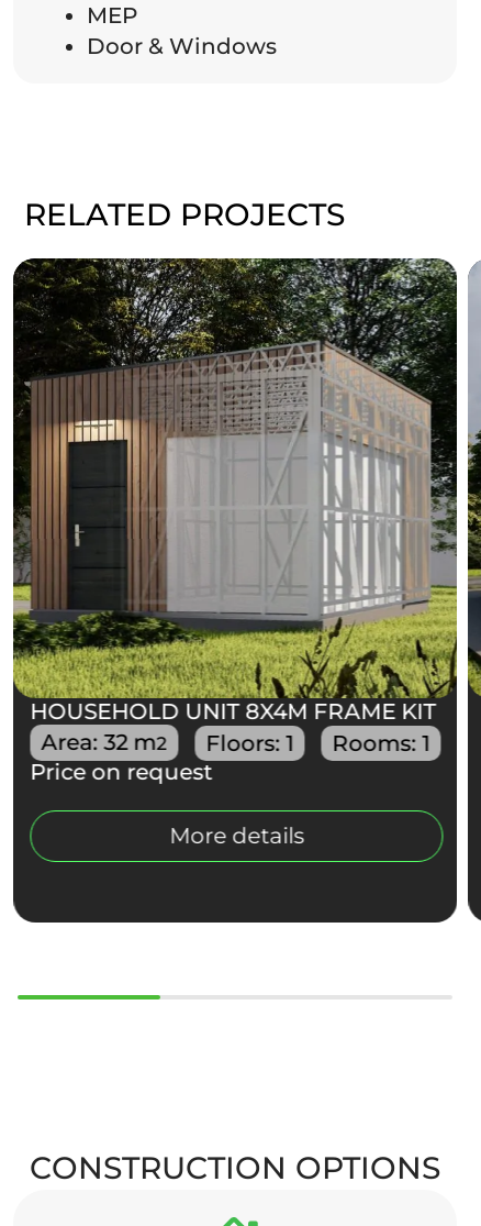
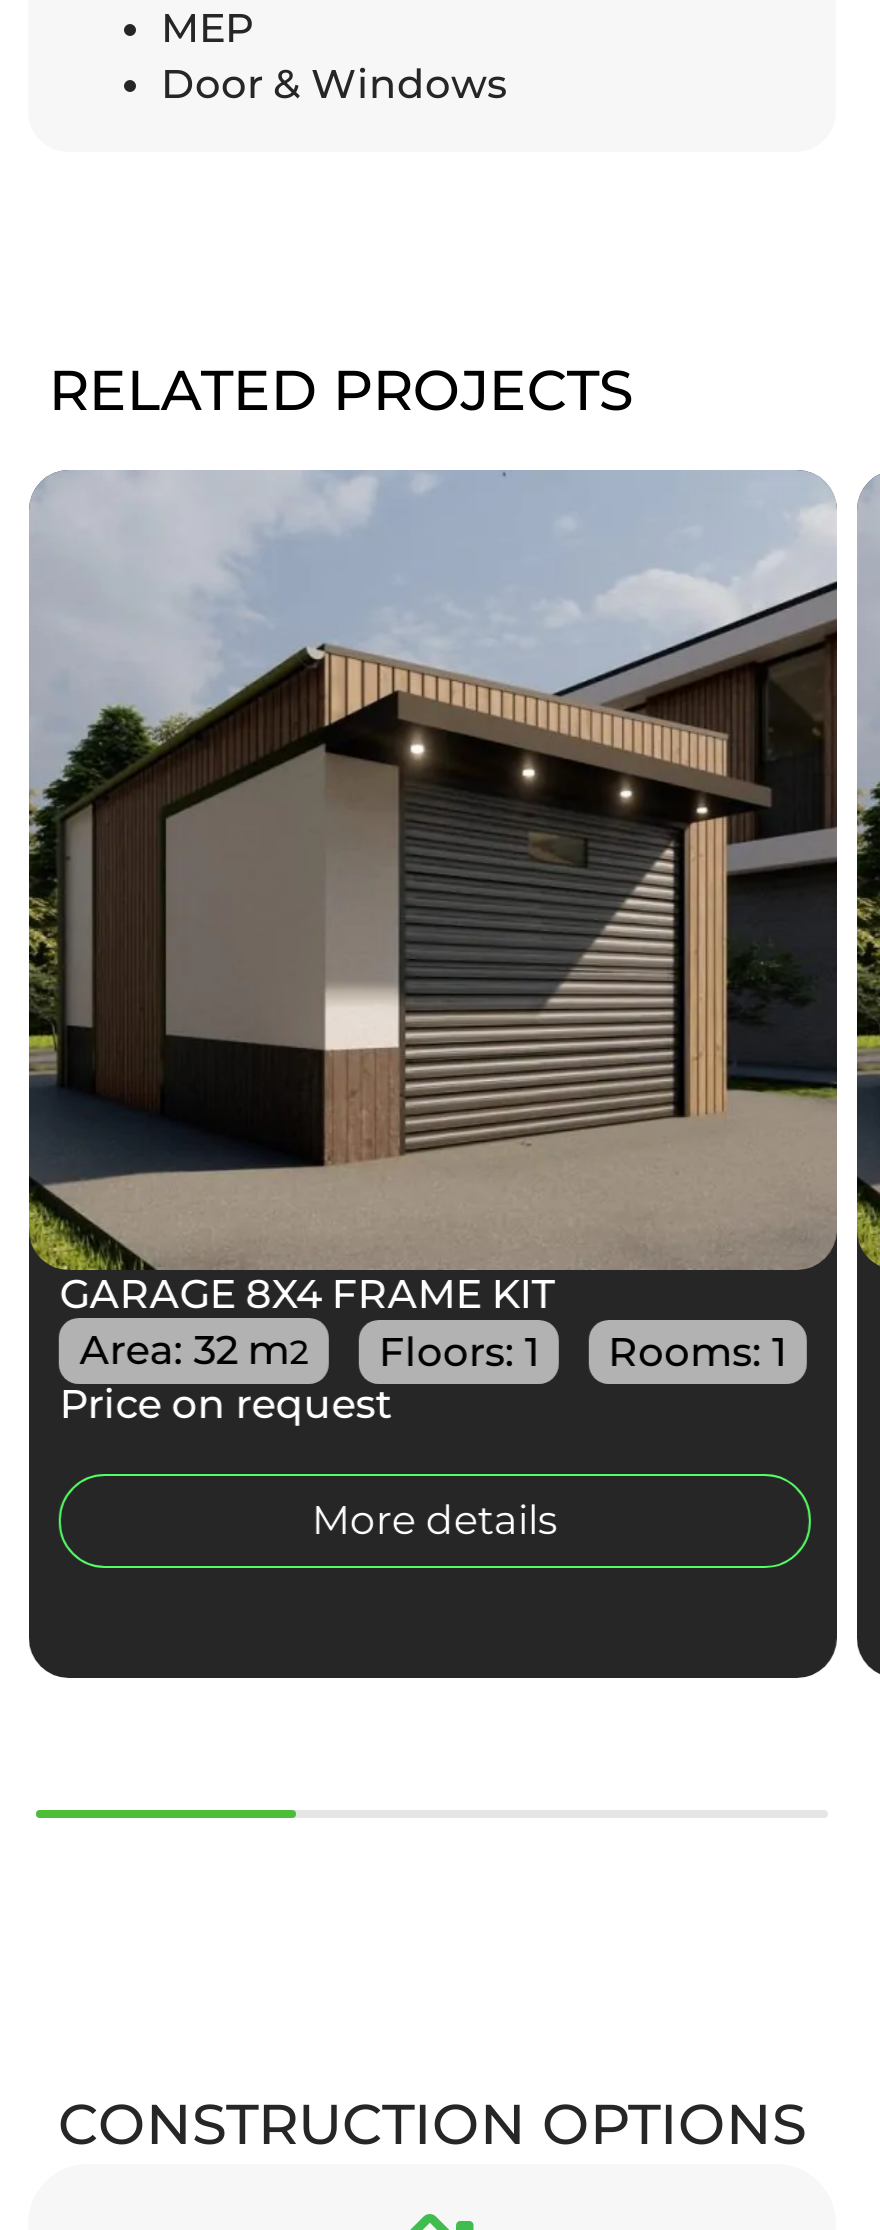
- [image]
- HOUSEHOLD UNIT 8X4M FRAME KIT
+ [image]
+ GARAGE 8X4 FRAME KIT
